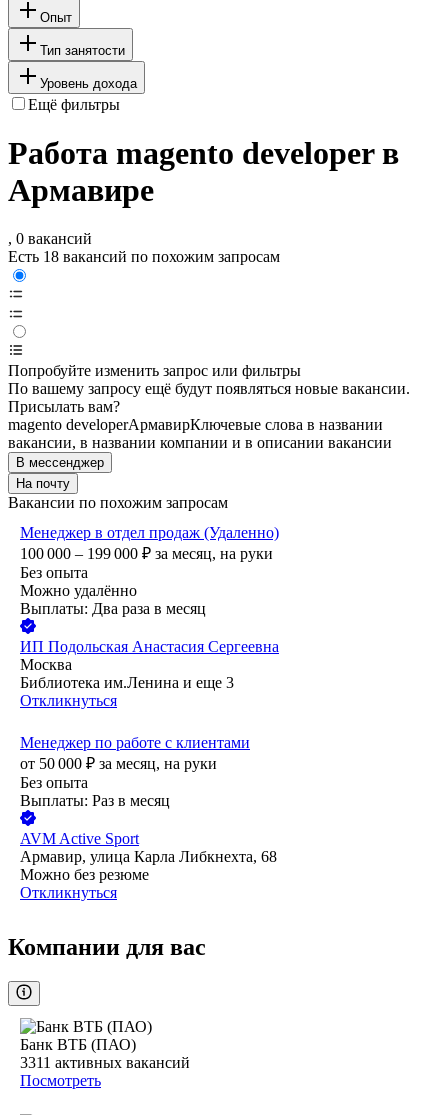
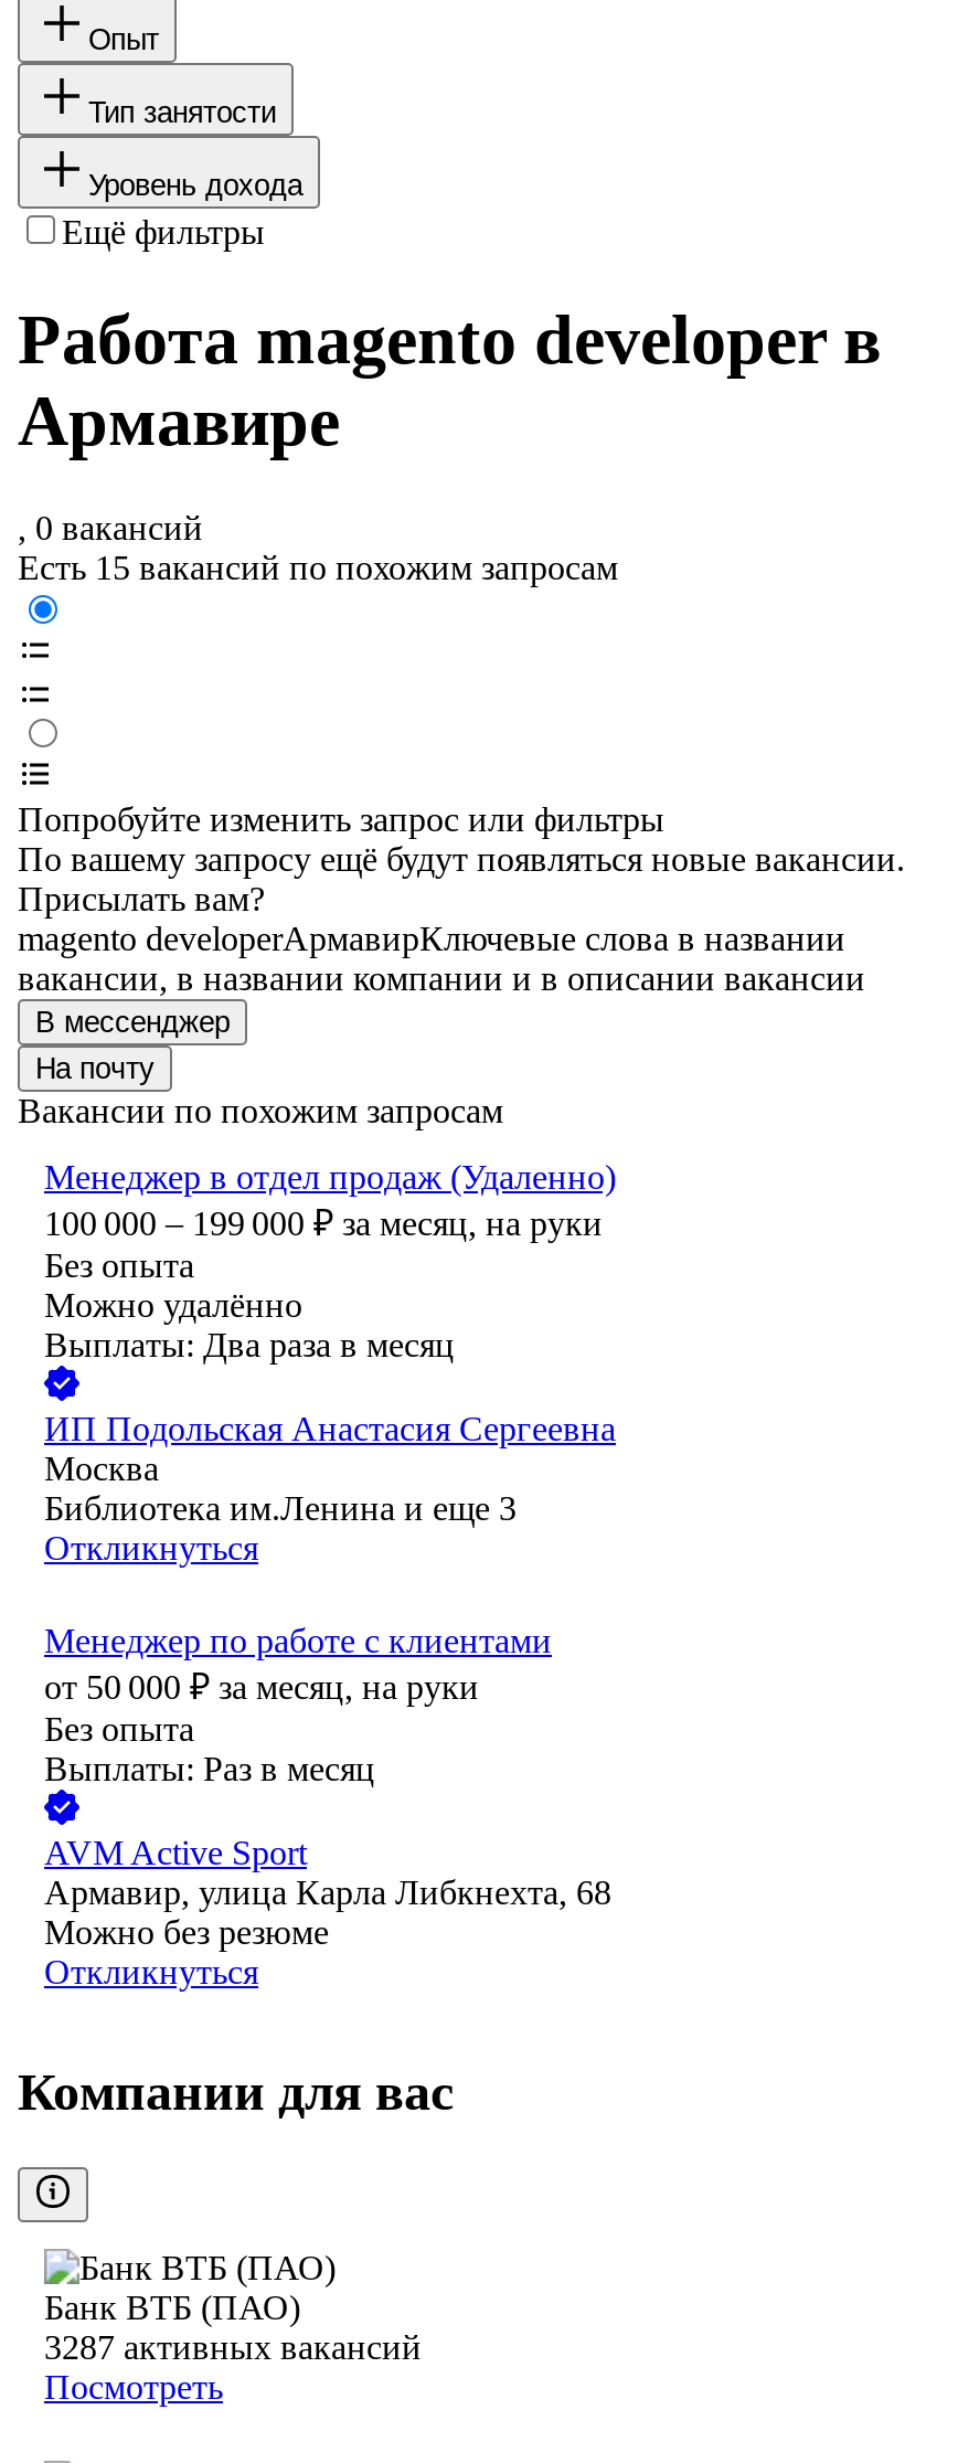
- Есть 18 вакансий по похожим запросам
+ Есть 15 вакансий по похожим запросам

- 3311 активных вакансий
+ 3287 активных вакансий
